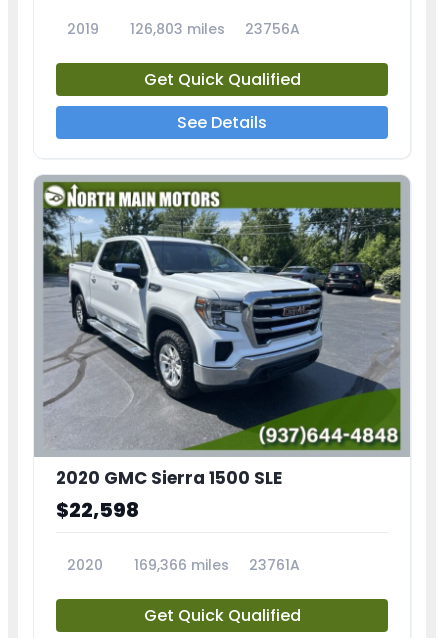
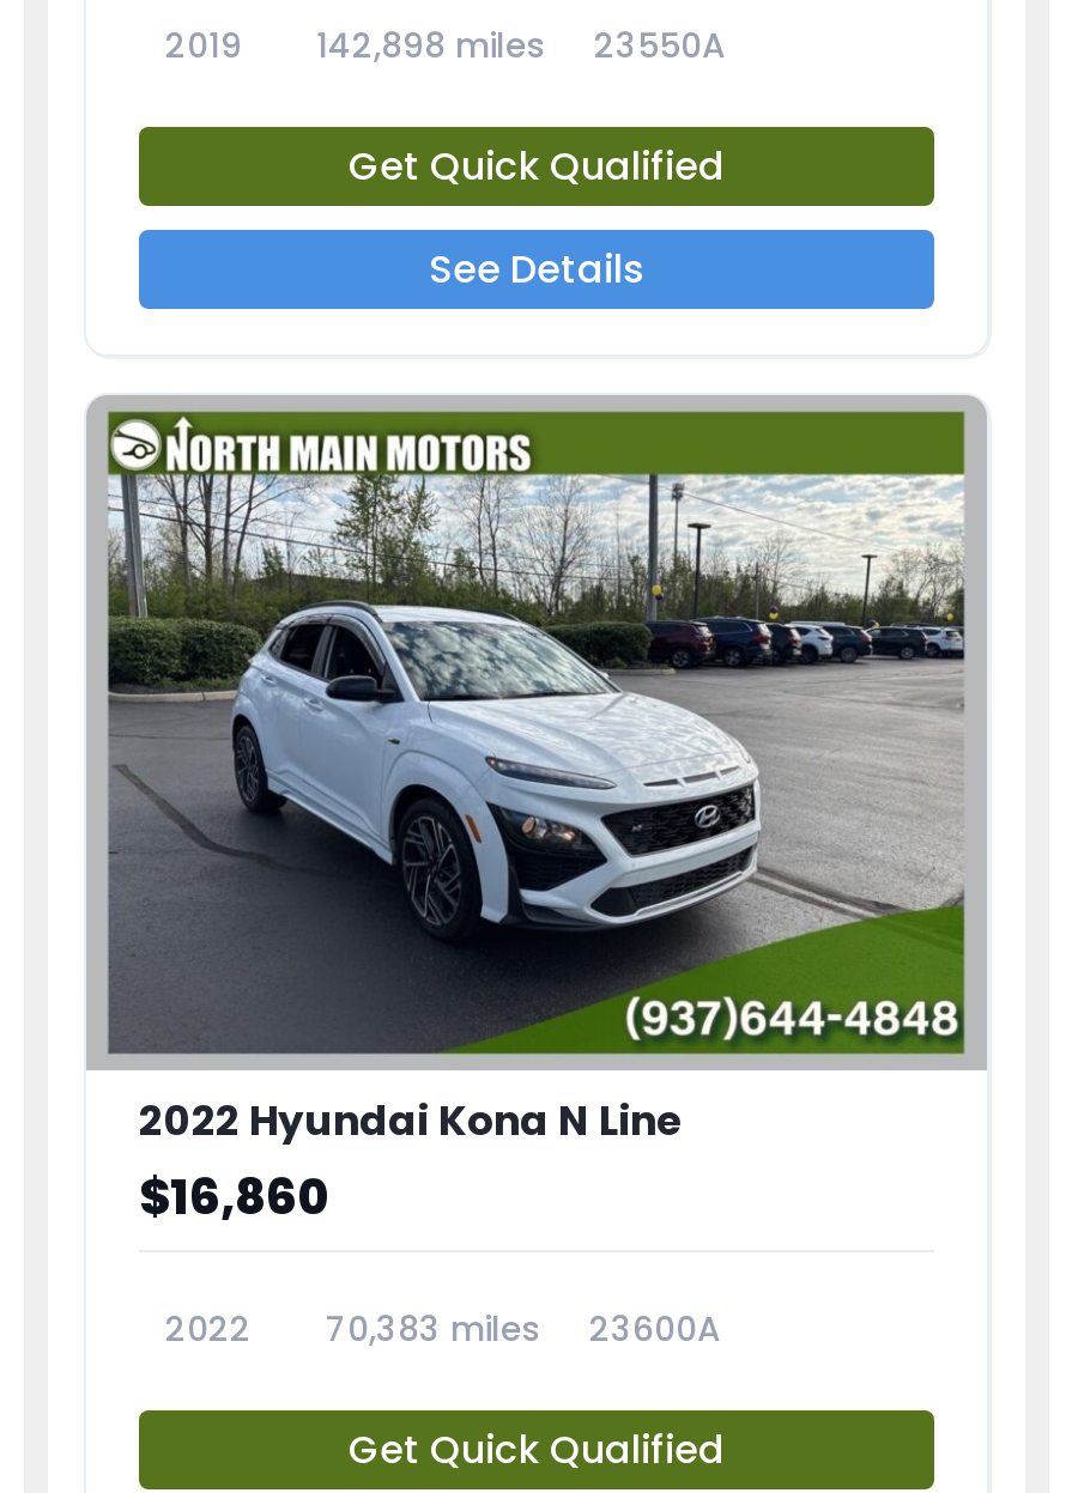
- 126,803 miles
- 23756A
+ 142,898 miles
+ 23550A

- [image]
- 2020 GMC Sierra 1500 SLE
- $22,598
+ [image]
+ 2022 Hyundai Kona N Line
+ $16,860

- 2020
- 169,366 miles
- 23761A
+ 2022
+ 70,383 miles
+ 23600A
